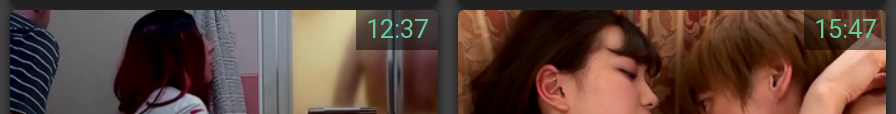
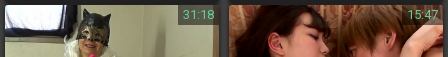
- 12:37
+ 31:18
